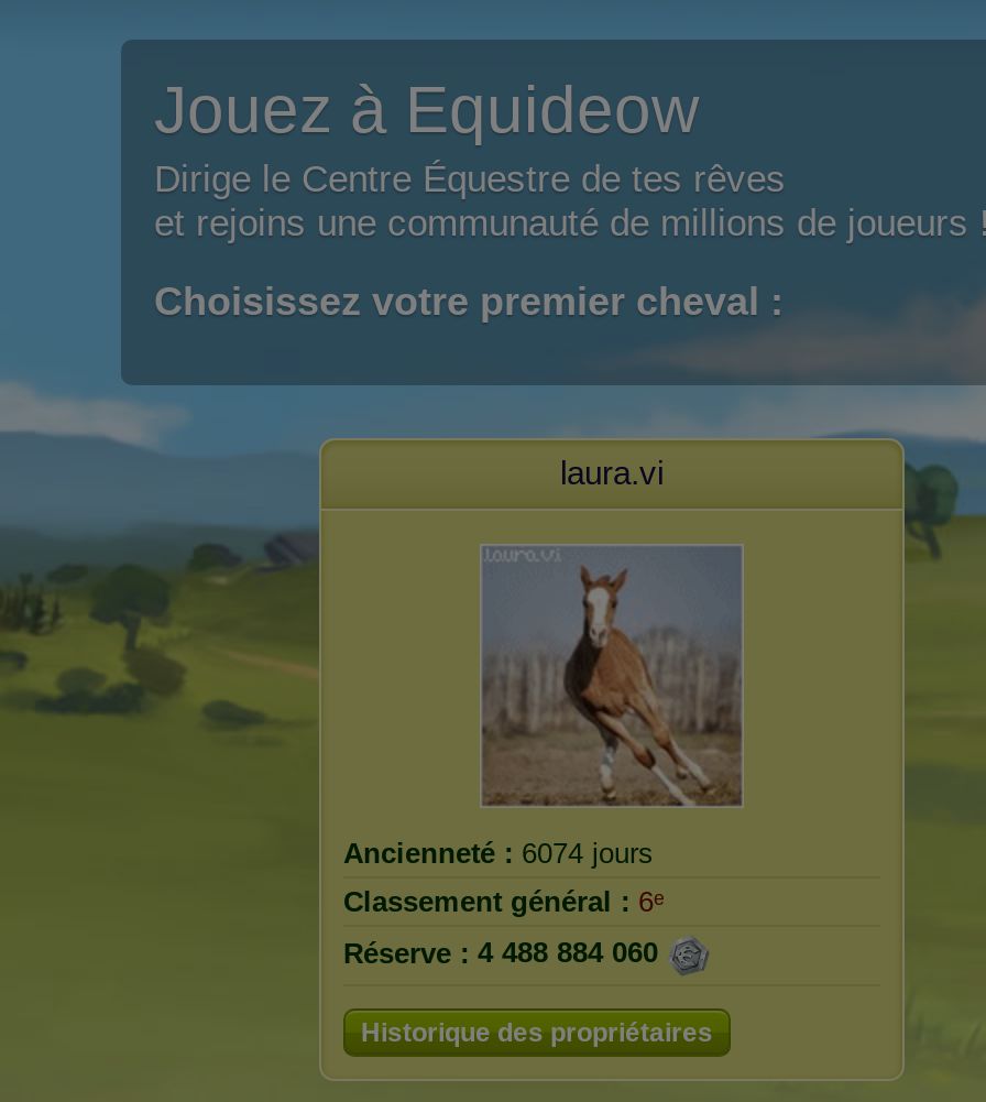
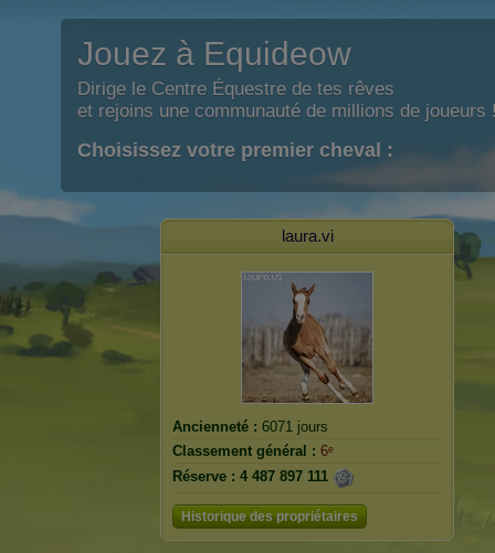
- Ancienneté : 6074 jours
+ Ancienneté : 6071 jours

- Réserve : 4 488 884 060
+ Réserve : 4 487 897 111
